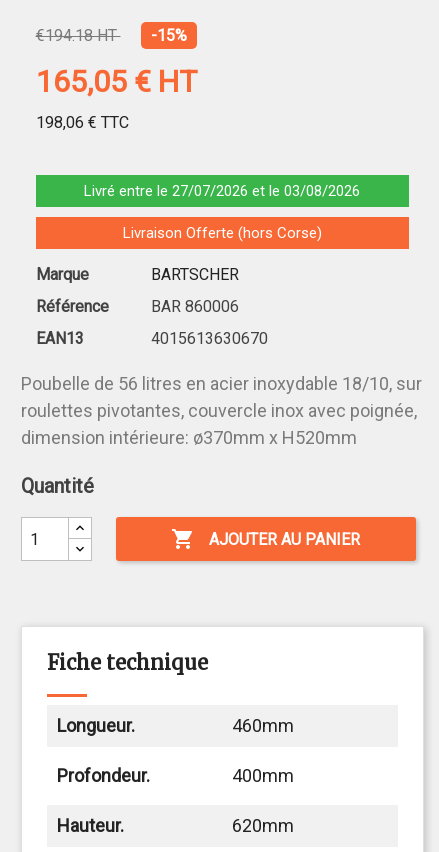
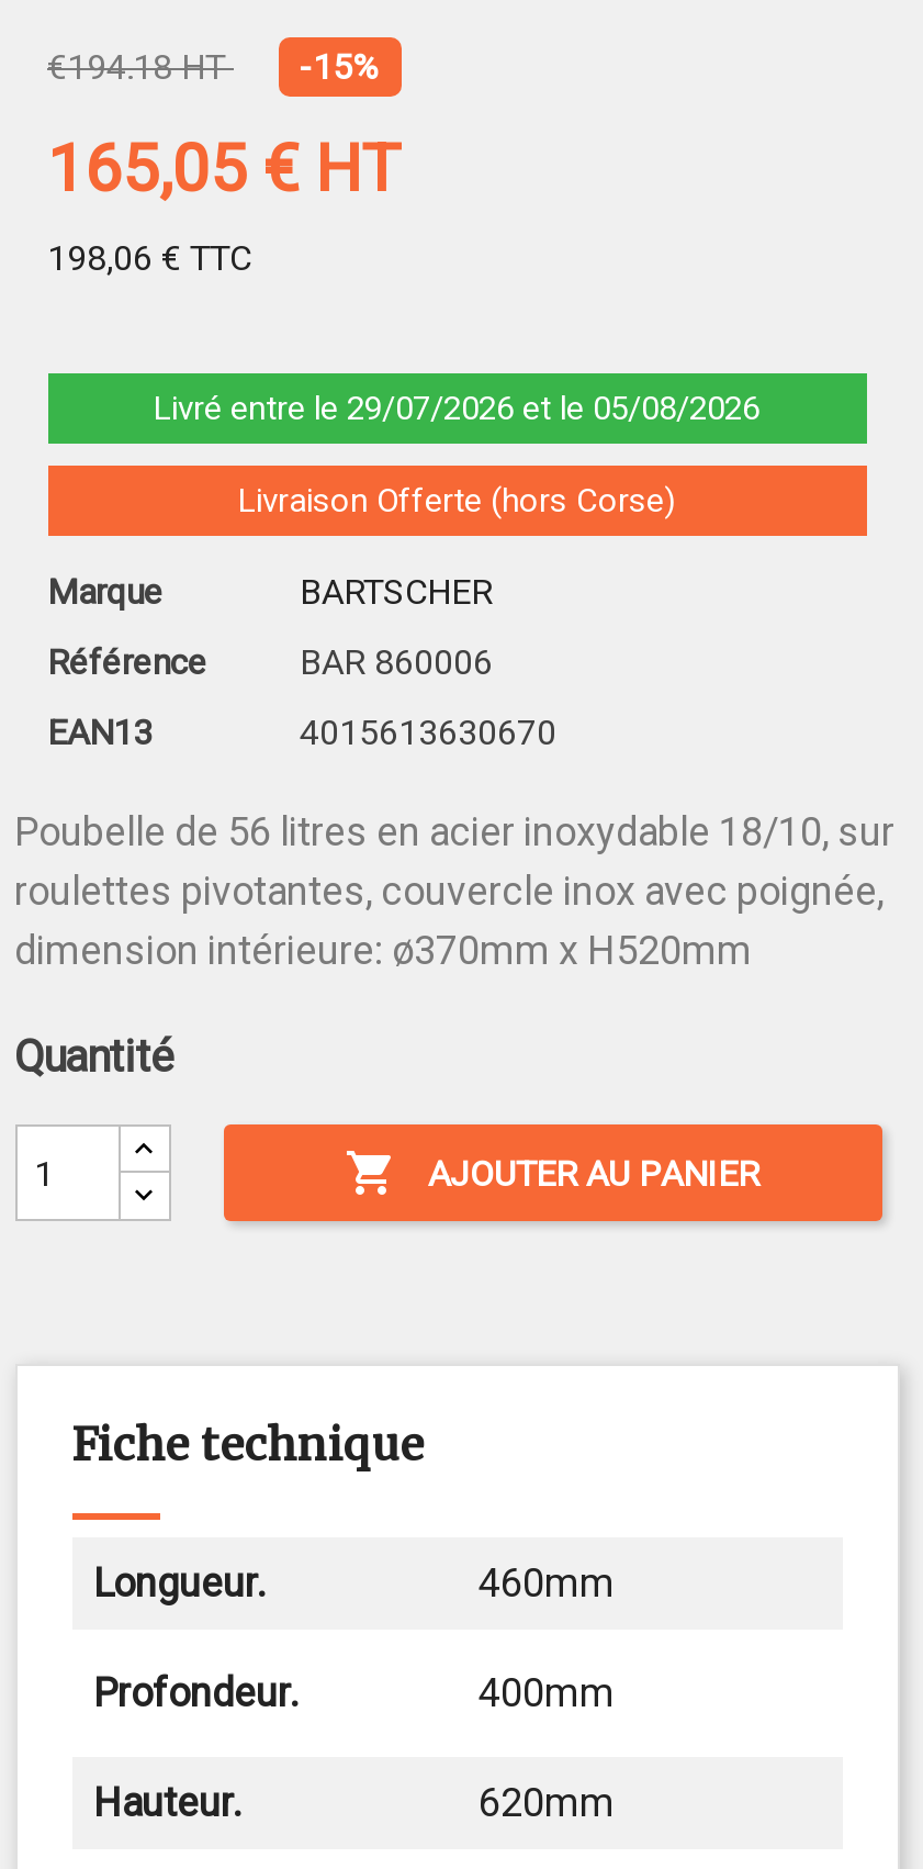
- Livré entre le 27/07/2026 et le 03/08/2026
+ Livré entre le 29/07/2026 et le 05/08/2026
